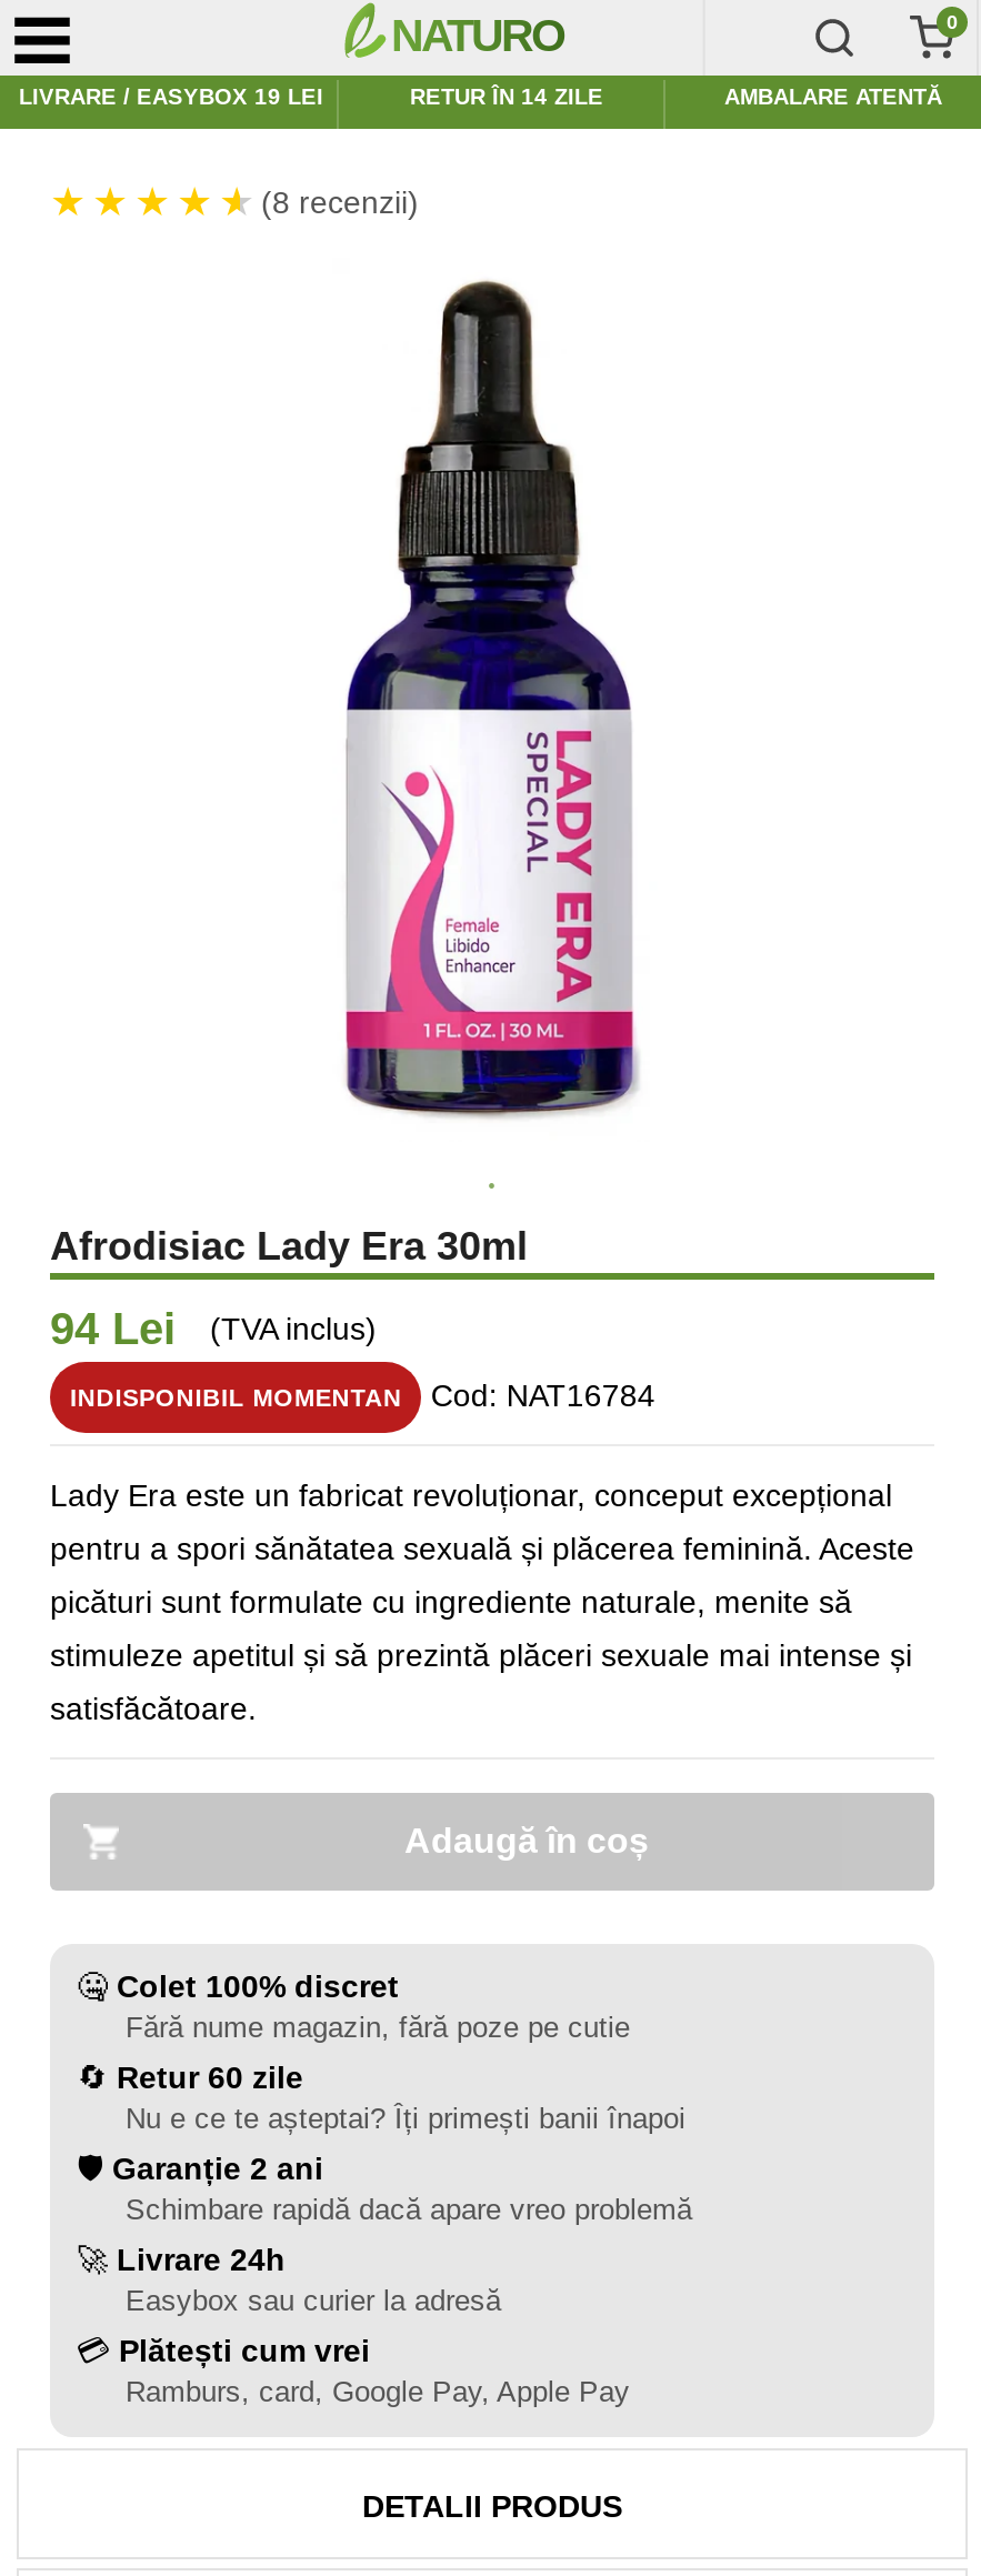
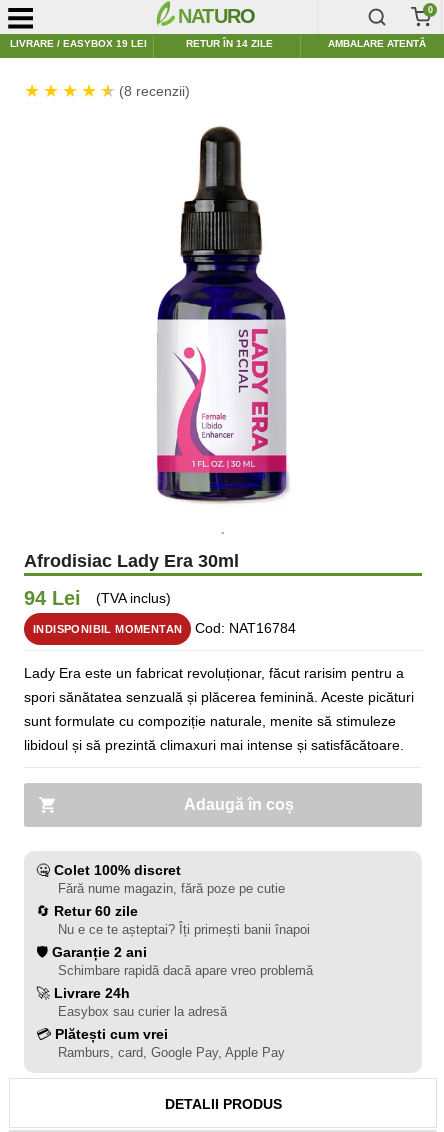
- Lady Era este un fabricat revoluționar, conceput excepțional
- pentru a spori sănătatea sexuală și plăcerea feminină. Aceste
- picături sunt formulate cu ingrediente naturale, menite să
- stimuleze apetitul și să prezintă plăceri sexuale mai intense și
- satisfăcătoare.
+ Lady Era este un fabricat revoluționar, făcut rarisim pentru a
+ spori sănătatea senzuală și plăcerea feminină. Aceste picături
+ sunt formulate cu compoziție naturale, menite să stimuleze
+ libidoul și să prezintă climaxuri mai intense și satisfăcătoare.
